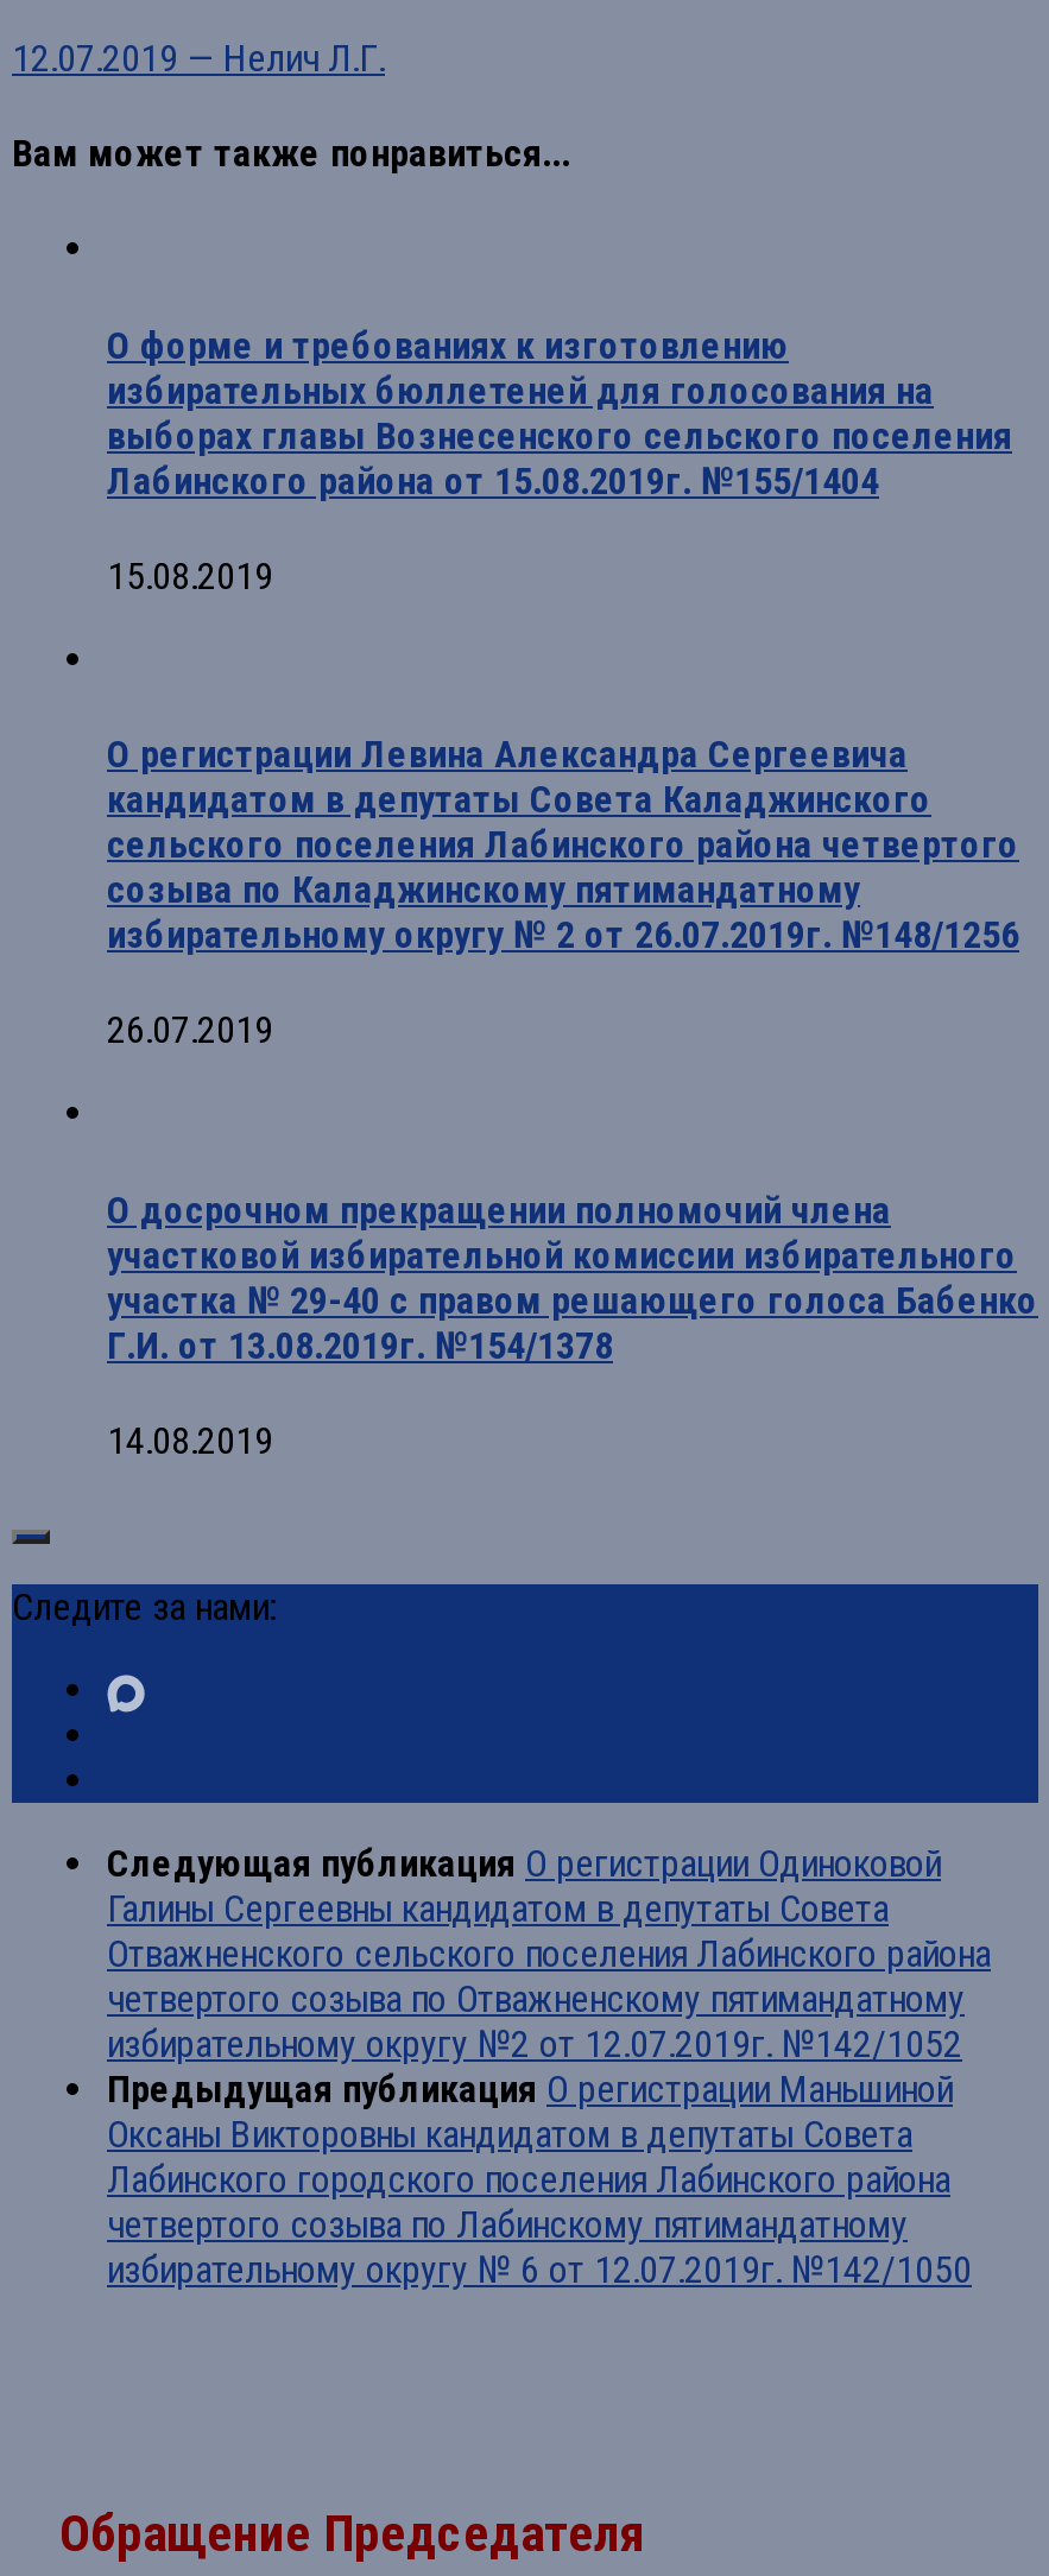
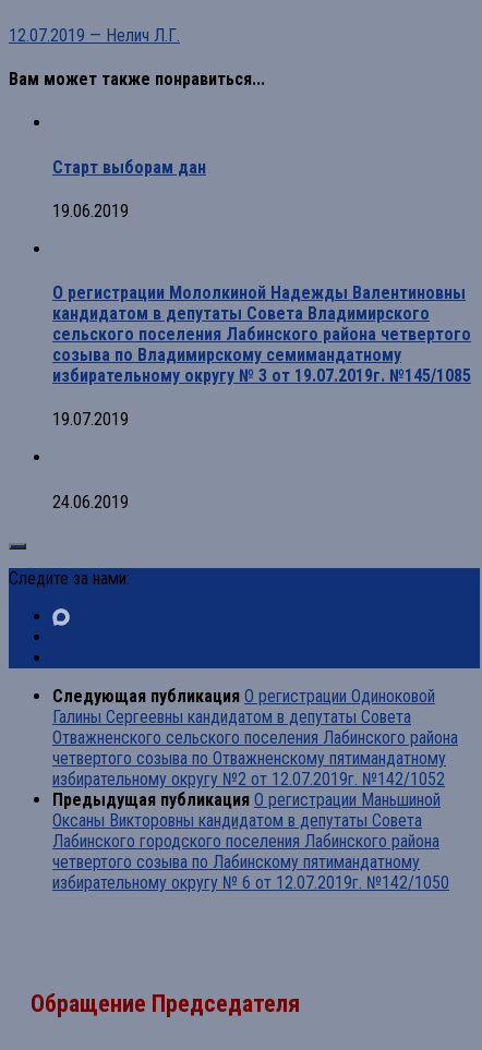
- О форме и требованиях к изготовлению
- избирательных бюллетеней для голосования на
- выборах главы Вознесенского сельского поселения
- Лабинского района от 15.08.2019г. №155/1404
+ Старт выборам дан

- 15.08.2019
+ 19.06.2019

- О регистрации Левина Александра Сергеевича
- кандидатом в депутаты Совета Каладжинского
+ О регистрации Мололкиной Надежды Валентиновны
+ кандидатом в депутаты Совета Владимирского

- созыва по Каладжинскому пятимандатному
- избирательному округу № 2 от 26.07.2019г. №148/1256
- 26.07.2019
+ созыва по Владимирскому семимандатному
+ избирательному округу № 3 от 19.07.2019г. №145/1085
+ 19.07.2019

- О досрочном прекращении полномочий члена
- участковой избирательной комиссии избирательного
- участка № 29-40 с правом решающего голоса Бабенко
- Г.И. от 13.08.2019г. №154/1378
- 14.08.2019
+ 24.06.2019
